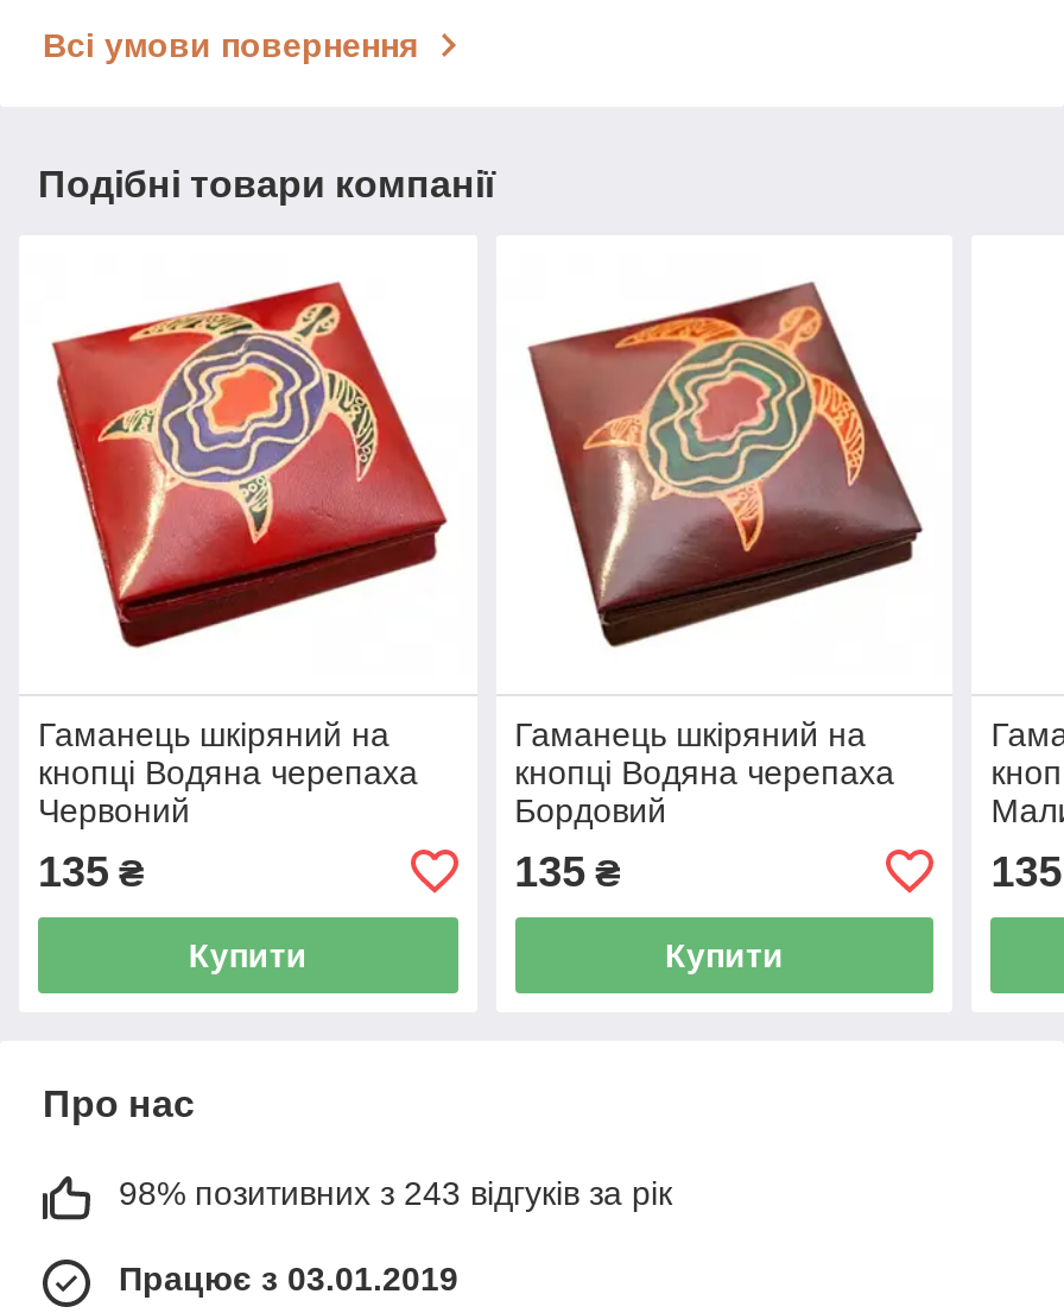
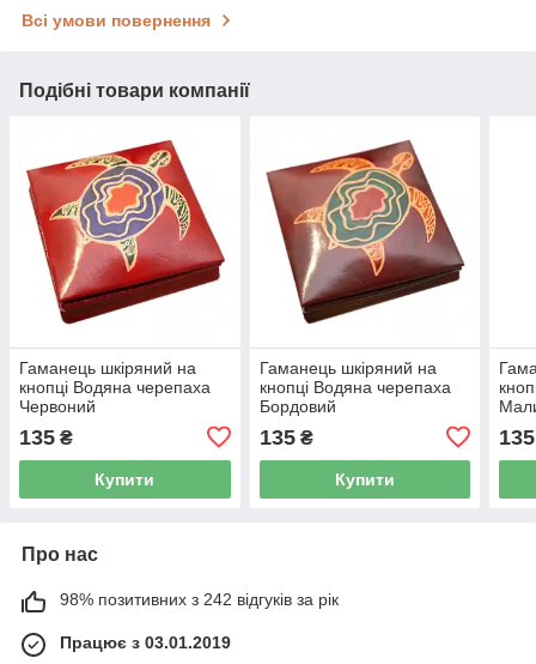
- 98% позитивних з 243 відгуків за рік
+ 98% позитивних з 242 відгуків за рік
